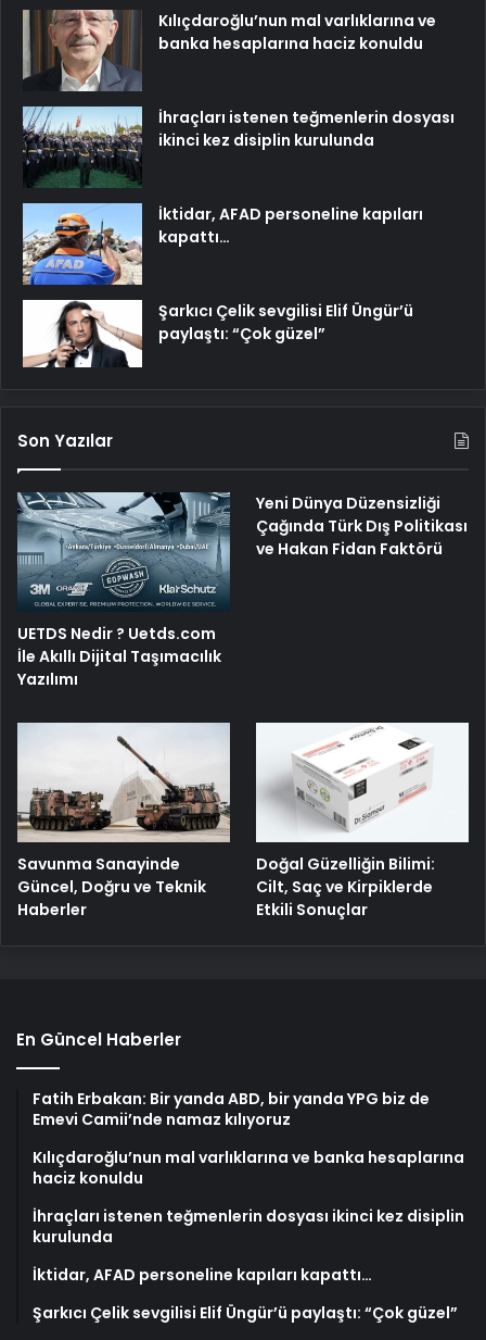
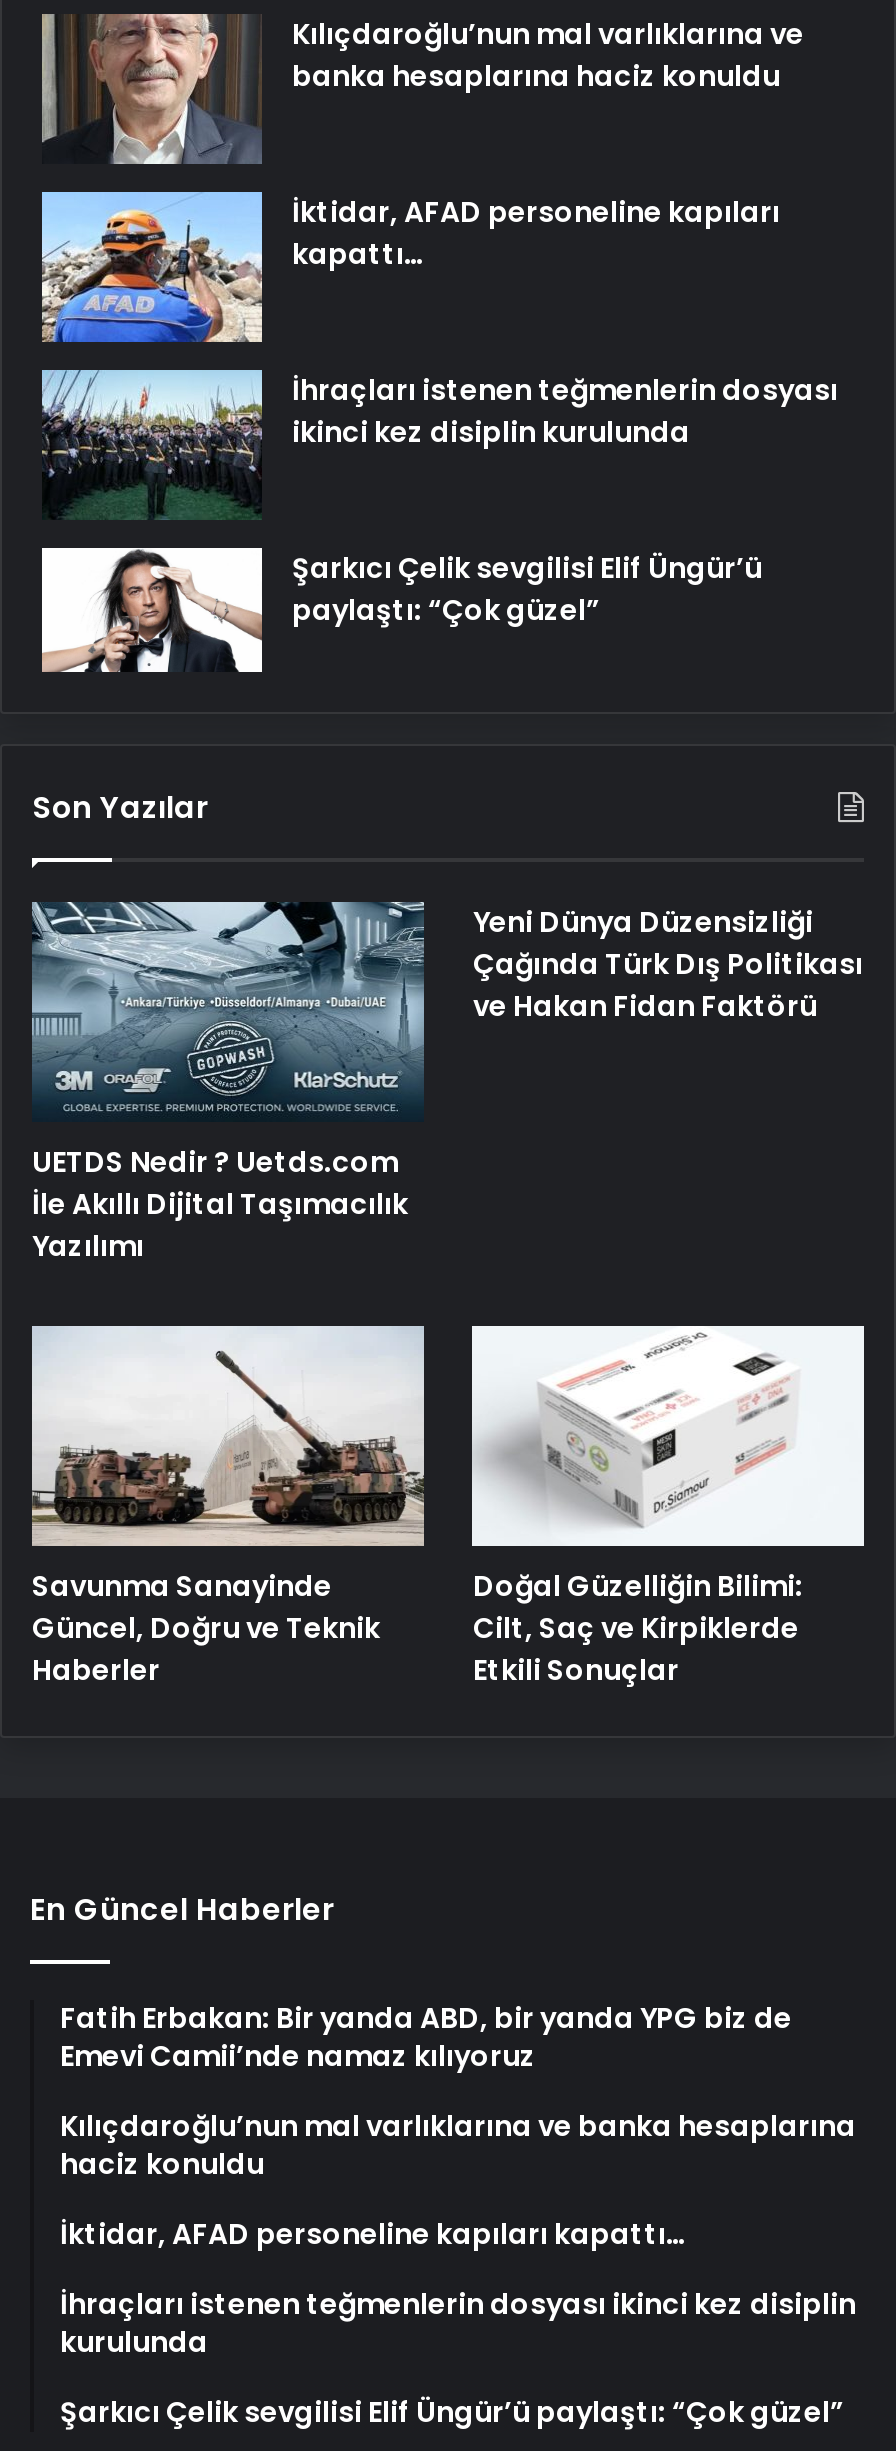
moved down: [image] | İhraçları istenen teğmenlerin dosyası | ikinci kez disiplin kurulunda

moved up: [image] | İktidar, AFAD personeline kapıları | kapattı…

moved down: İhraçları istenen teğmenlerin dosyası ikinci kez disiplin | kurulunda

moved up: İktidar, AFAD personeline kapıları kapattı…
